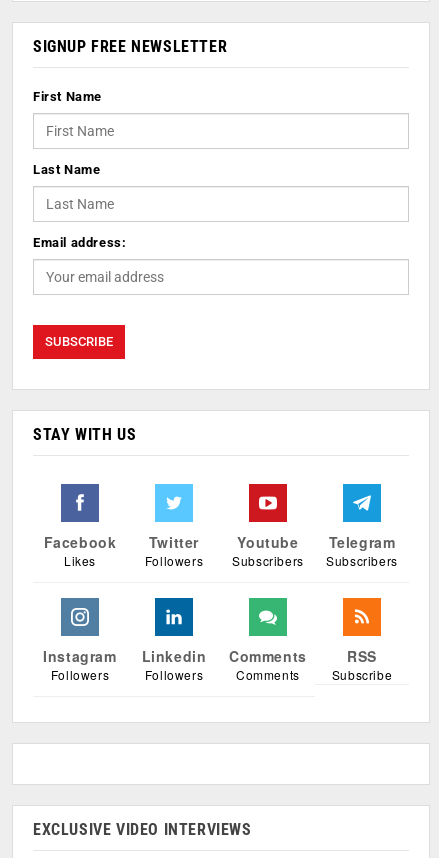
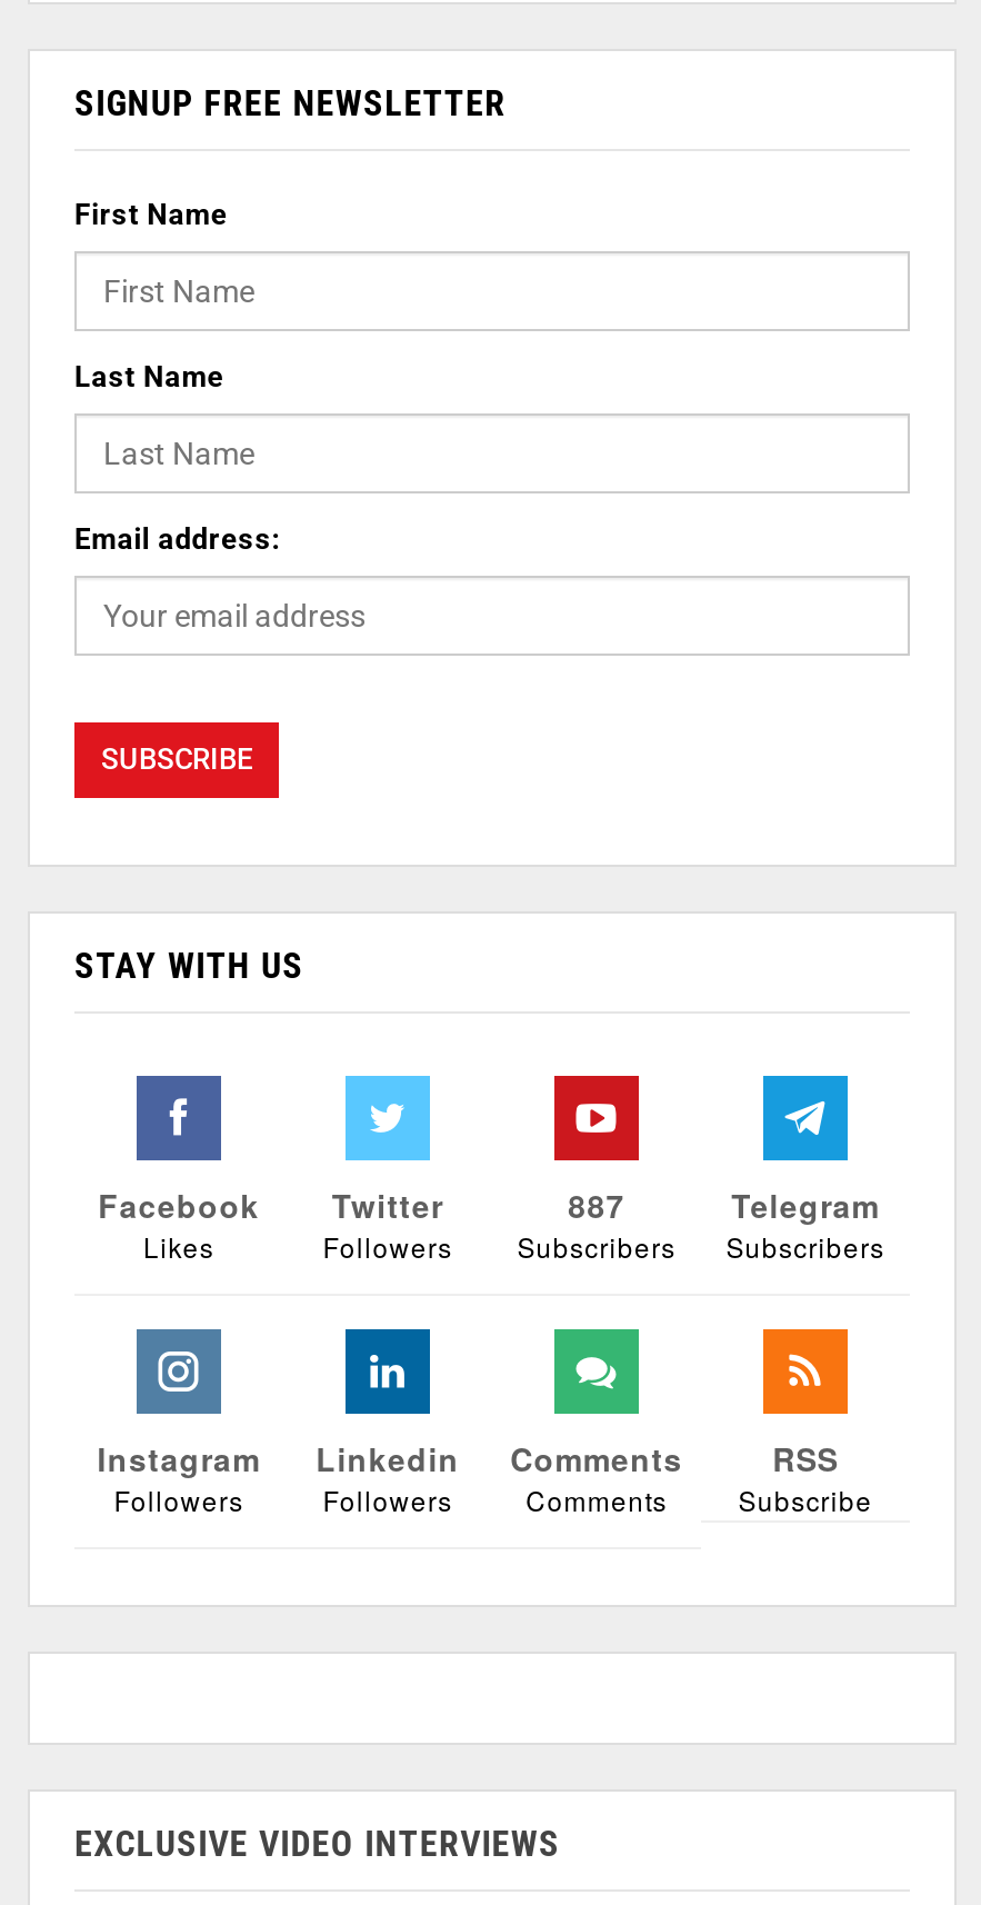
- Youtube
+ 887
